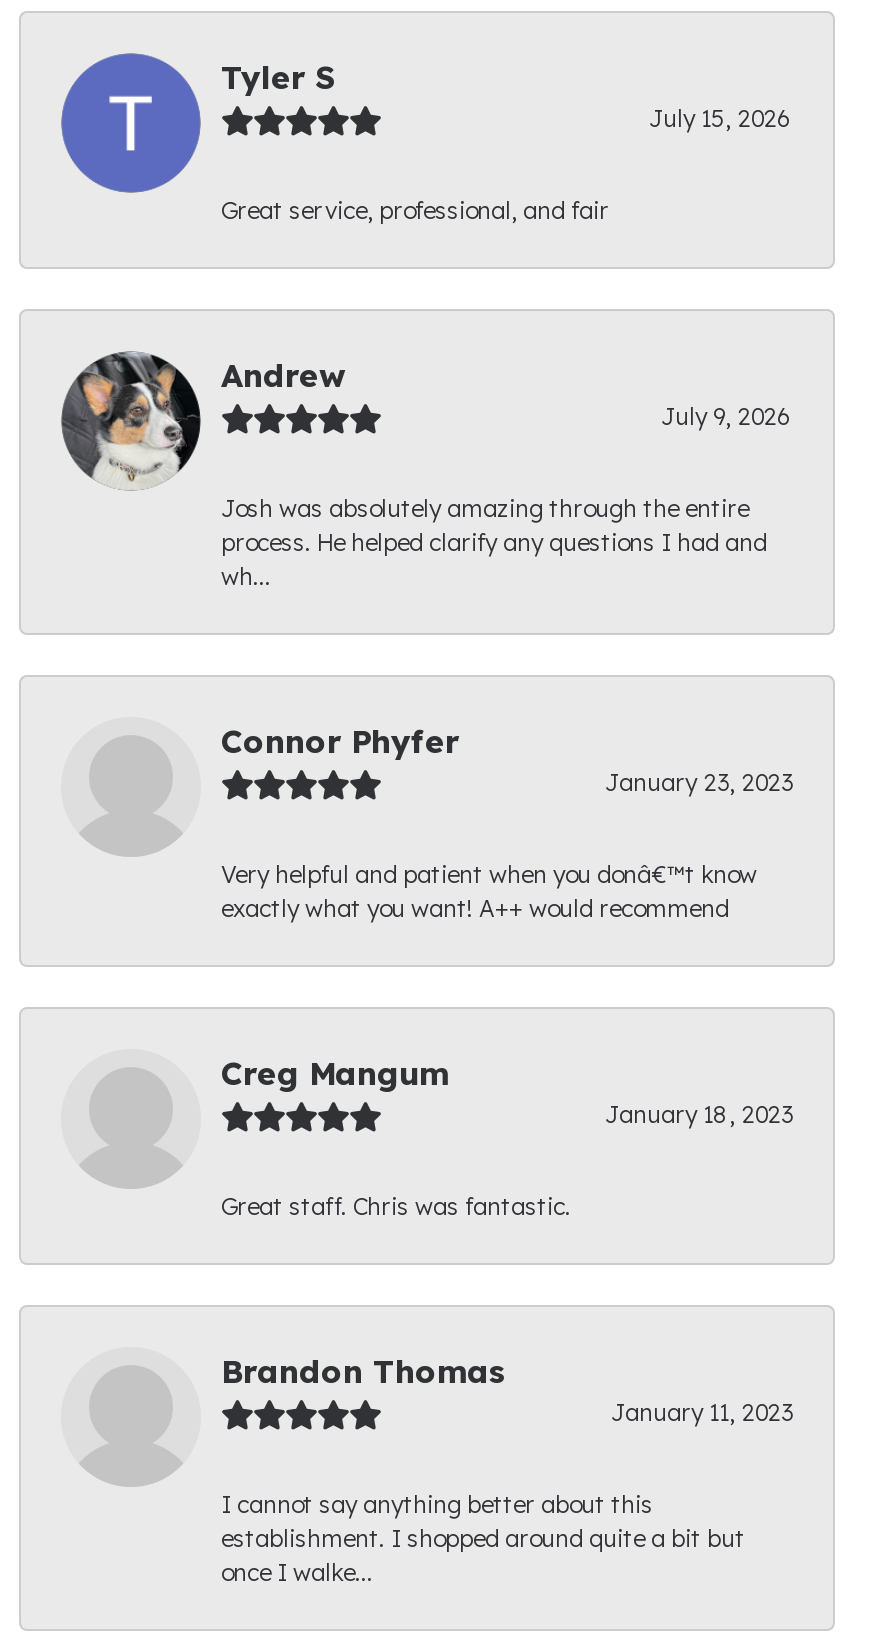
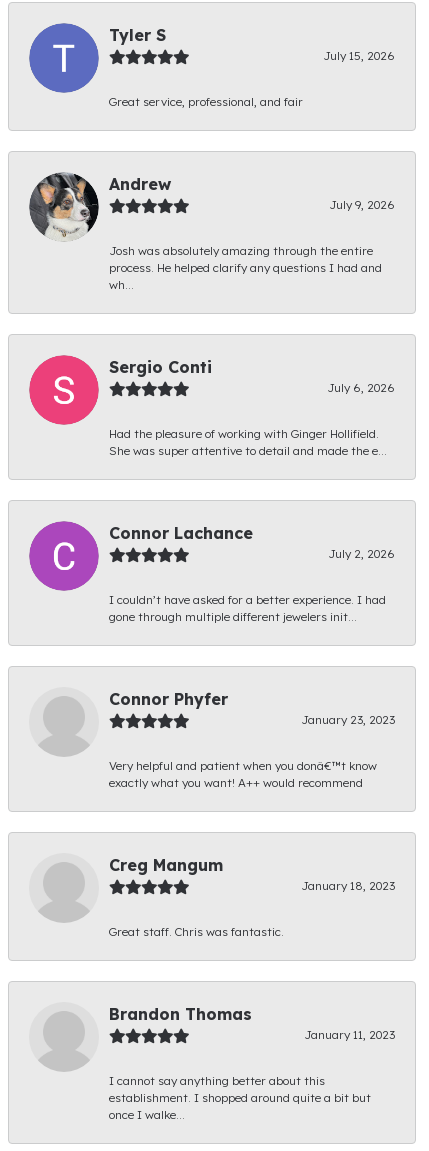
+ [image]
+ Sergio Conti
+ July 6, 2026
+ Had the pleasure of working with Ginger Hollifield.
+ She was super attentive to detail and made the e...

+ [image]
+ Connor Lachance
+ July 2, 2026
+ I couldn’t have asked for a better experience. I had
+ gone through multiple different jewelers init...
